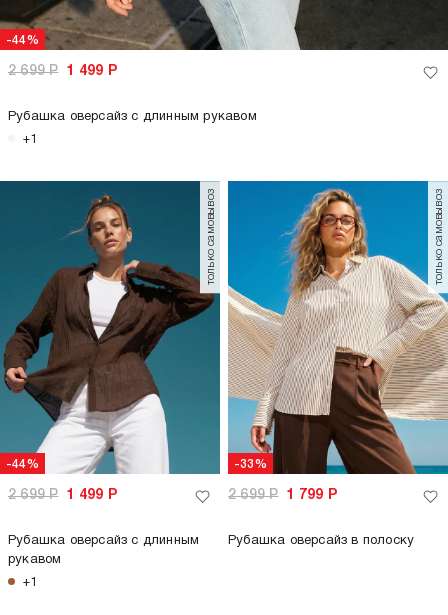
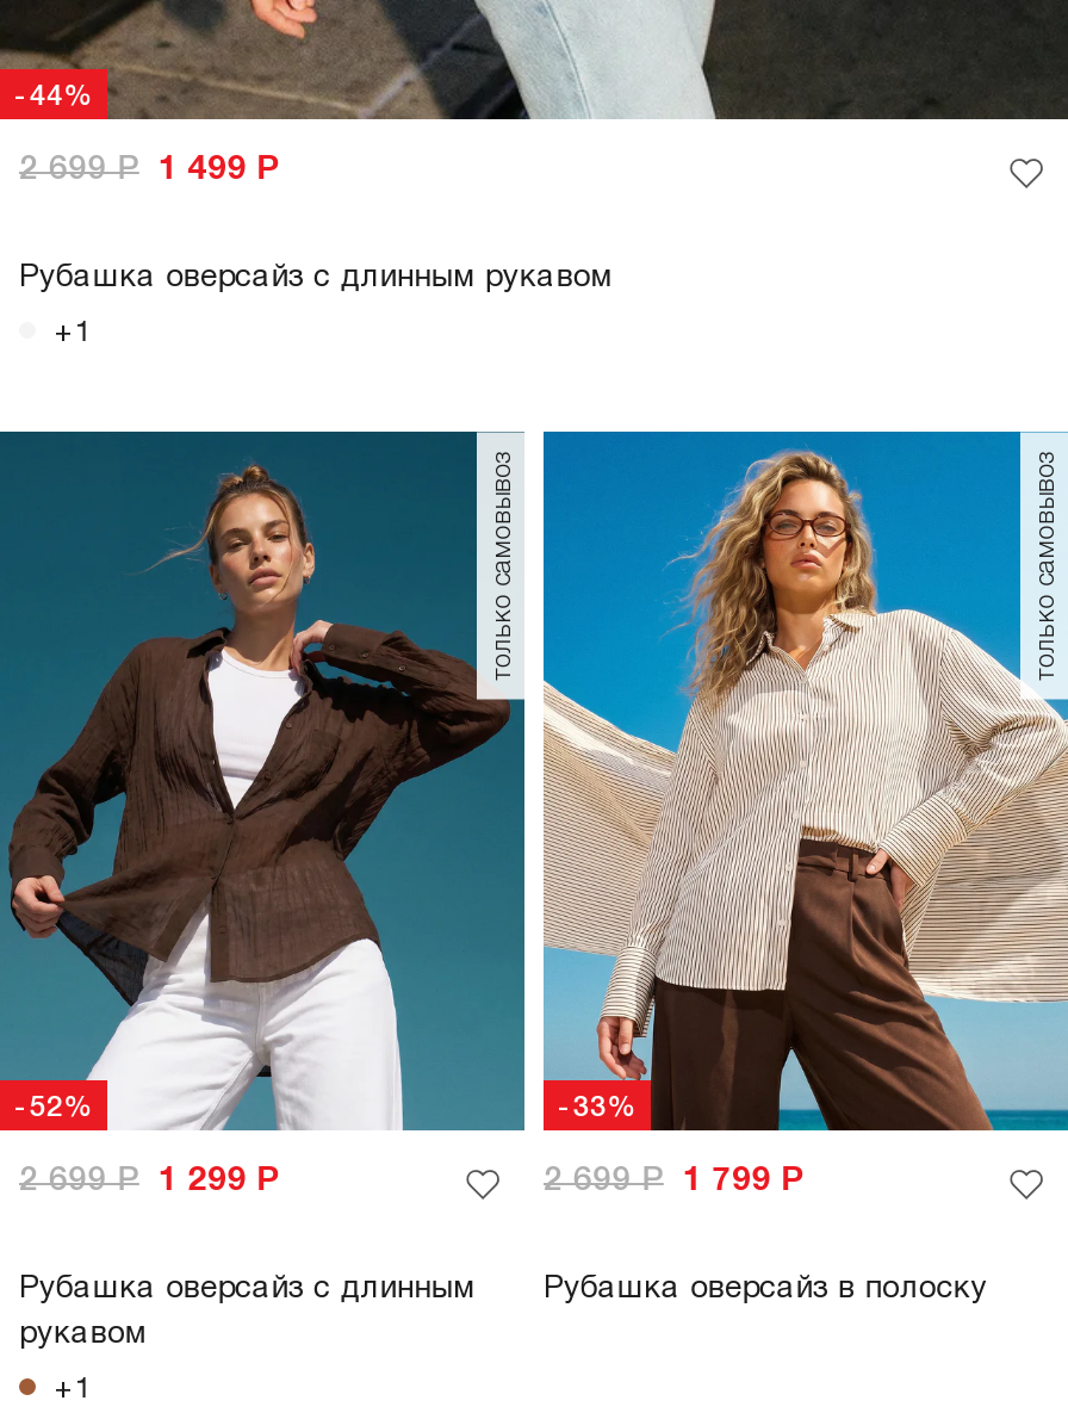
- -44%
+ -52%

- 2 699Р 1 499 Р
+ 2 699Р 1 299 Р
